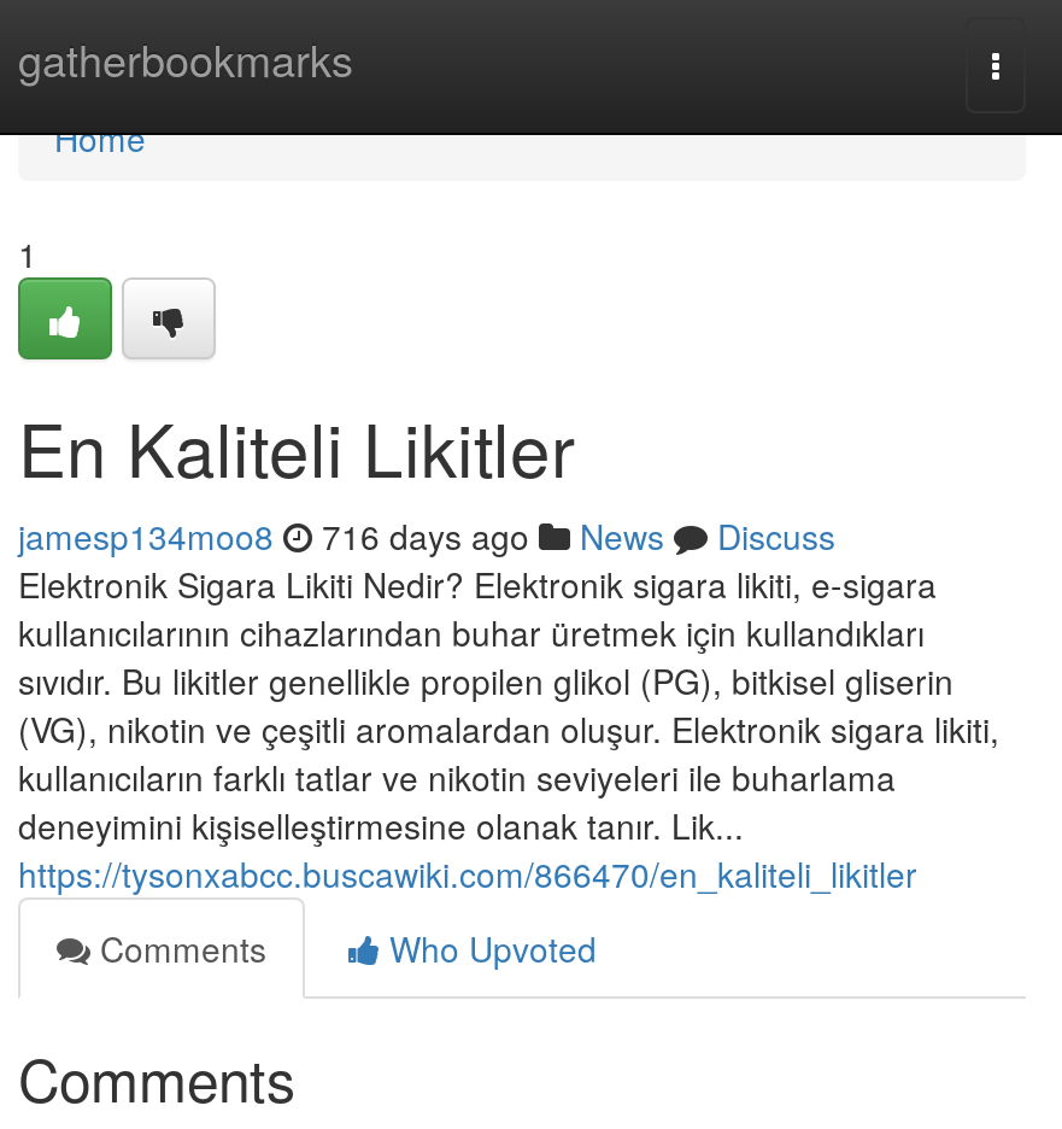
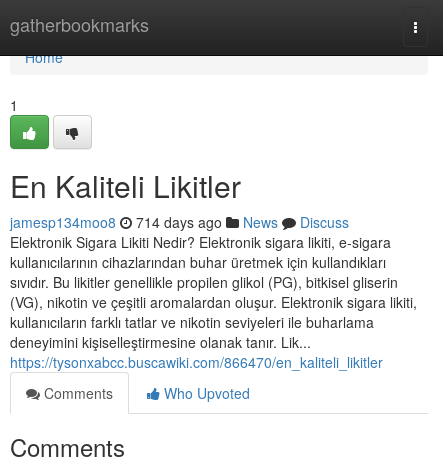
- jamesp134moo8 716 days ago News Discuss
+ jamesp134moo8 714 days ago News Discuss
